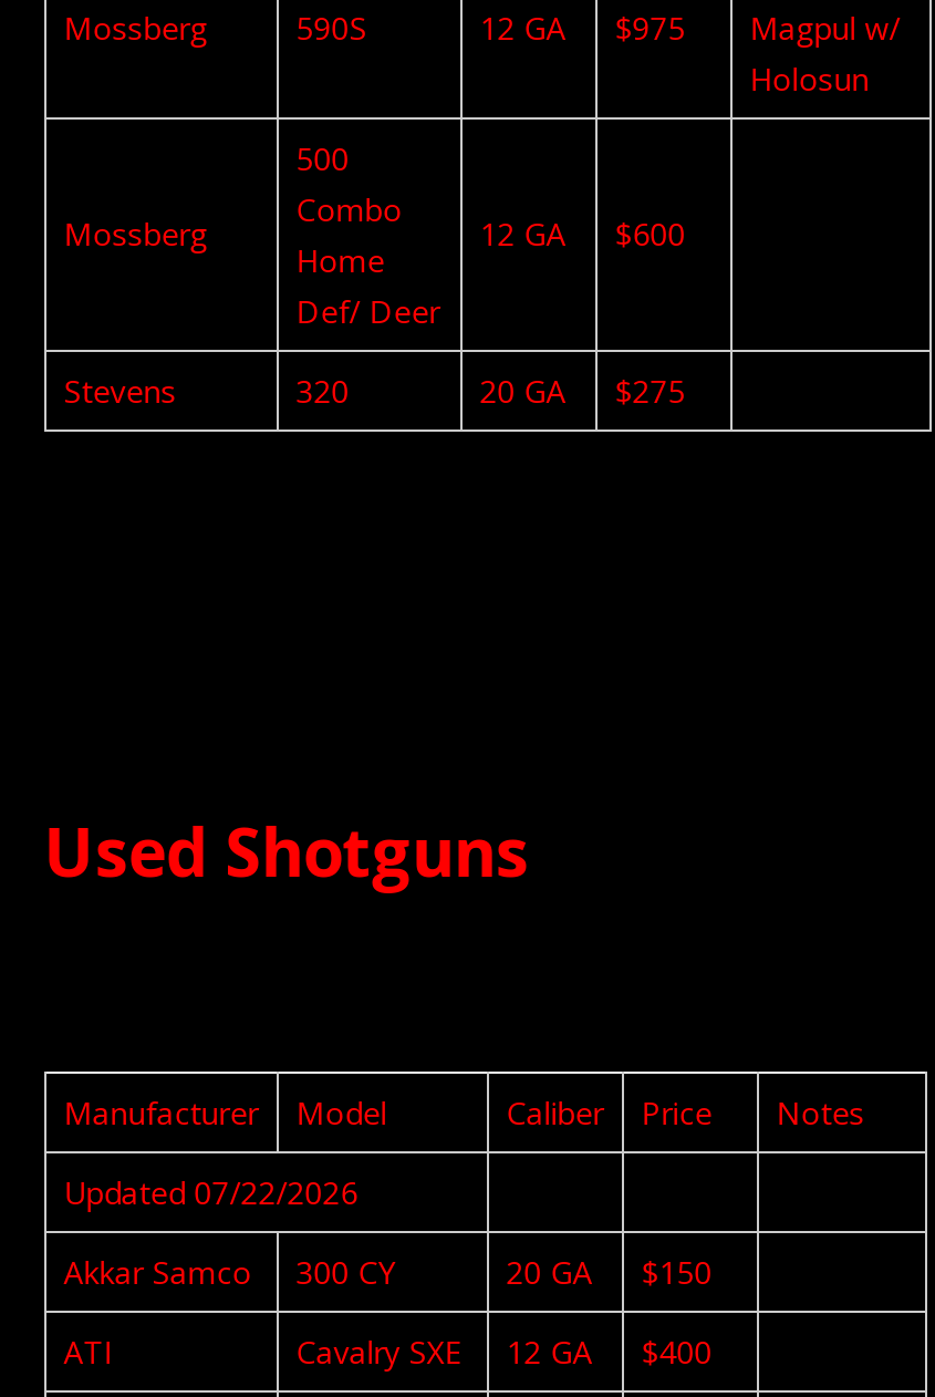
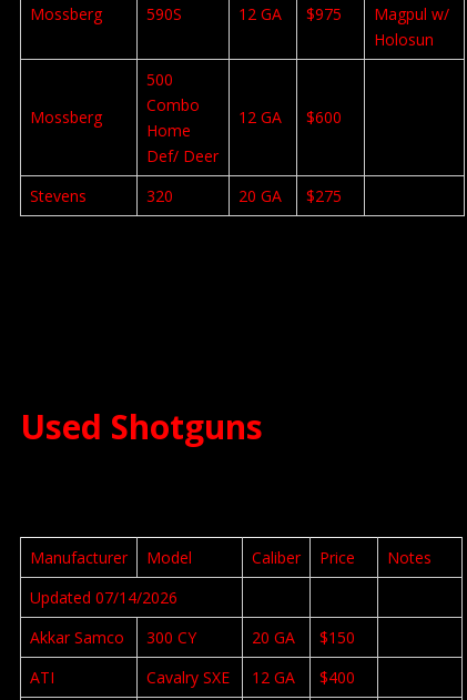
- Updated 07/22/2026
+ Updated 07/14/2026
